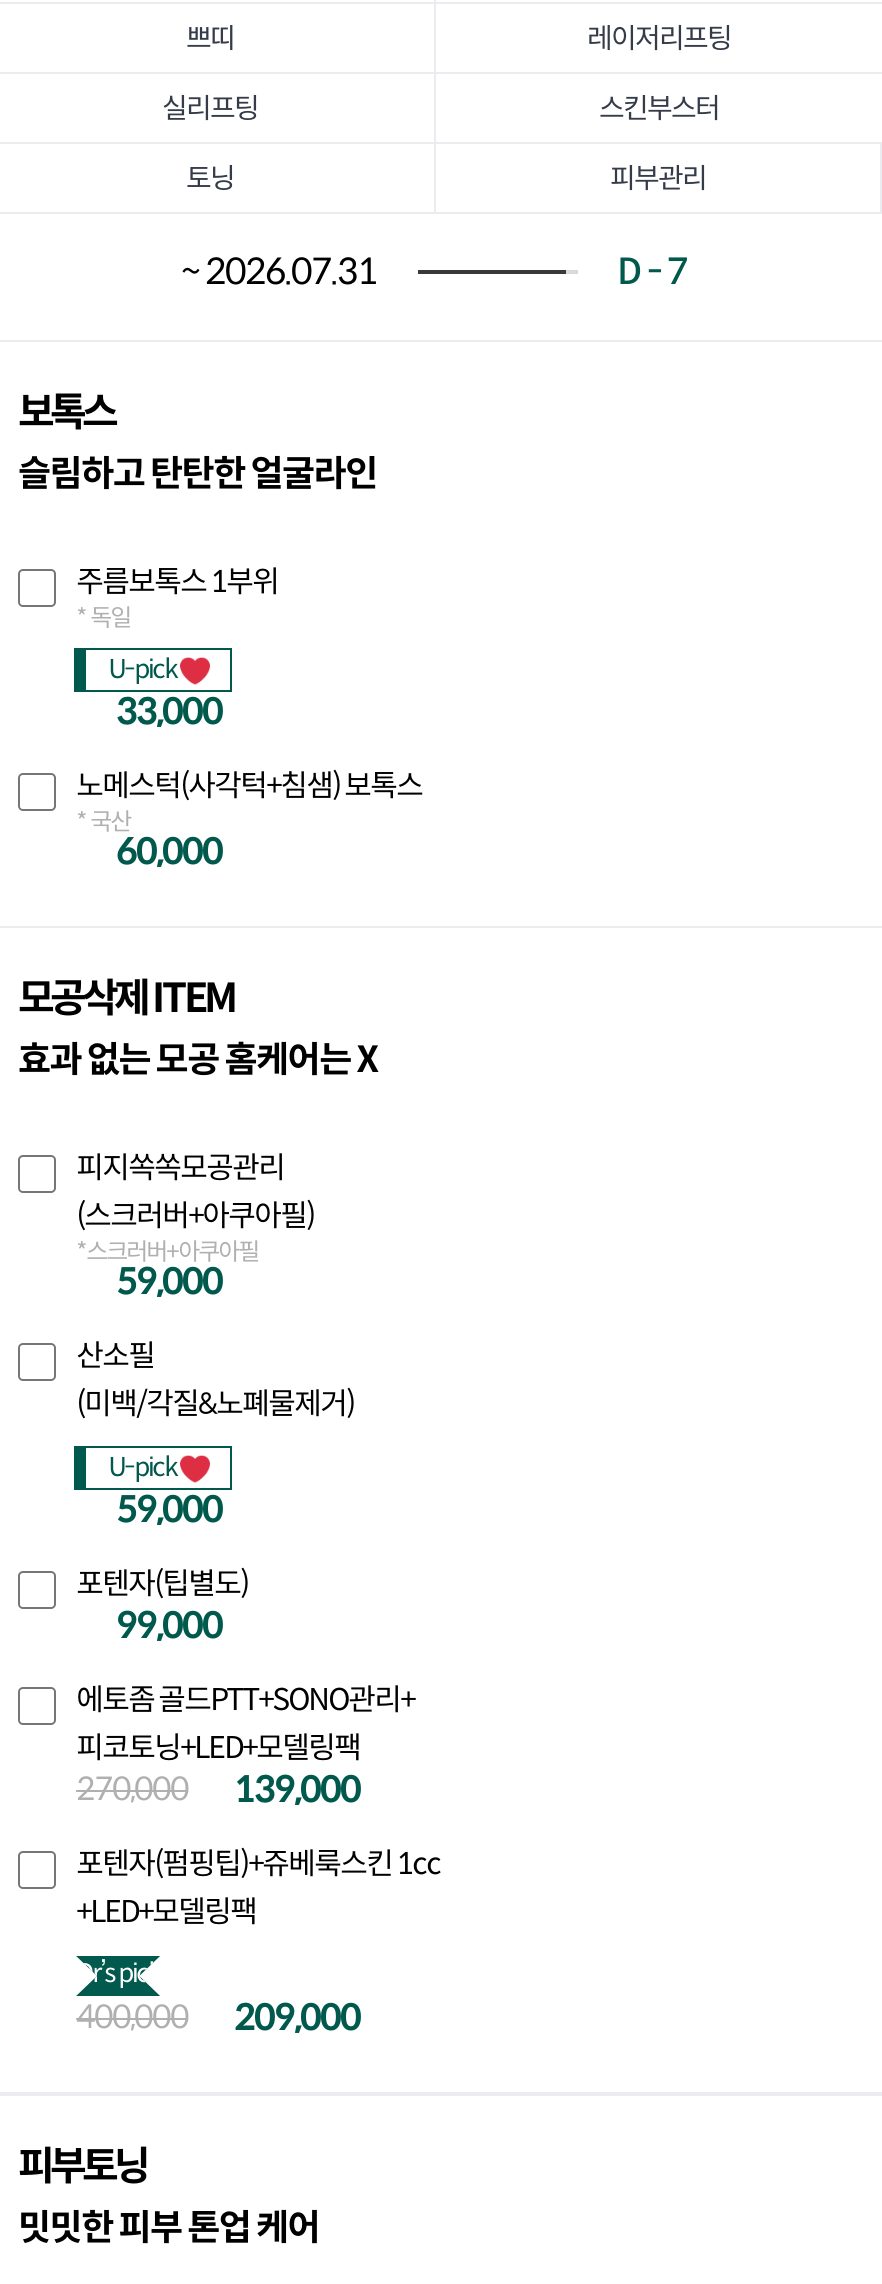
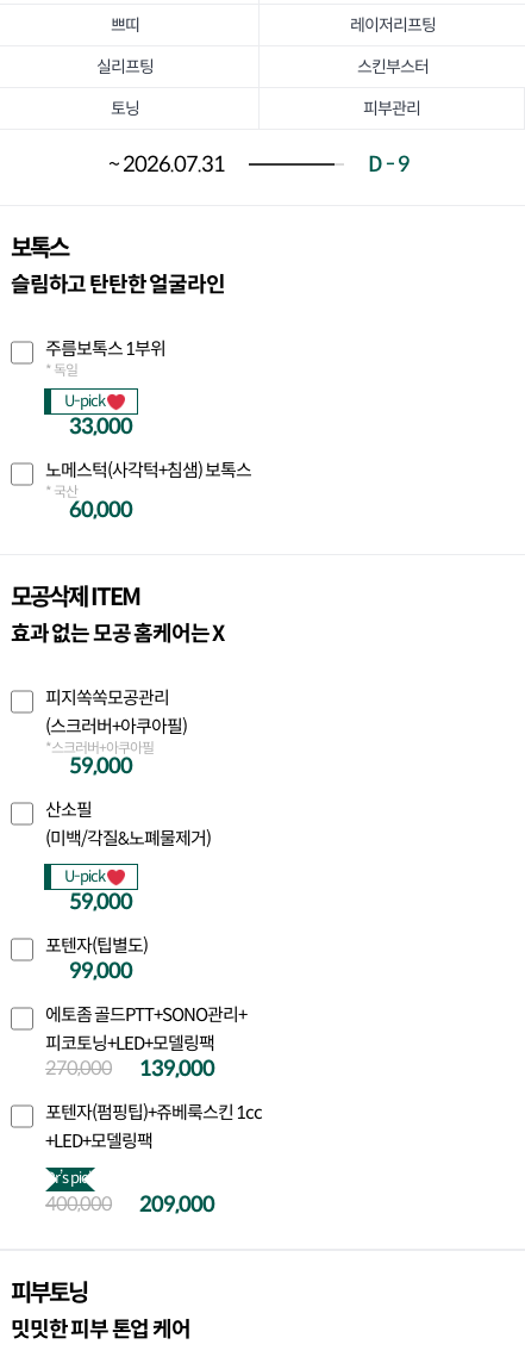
- D - 7
+ D - 9
